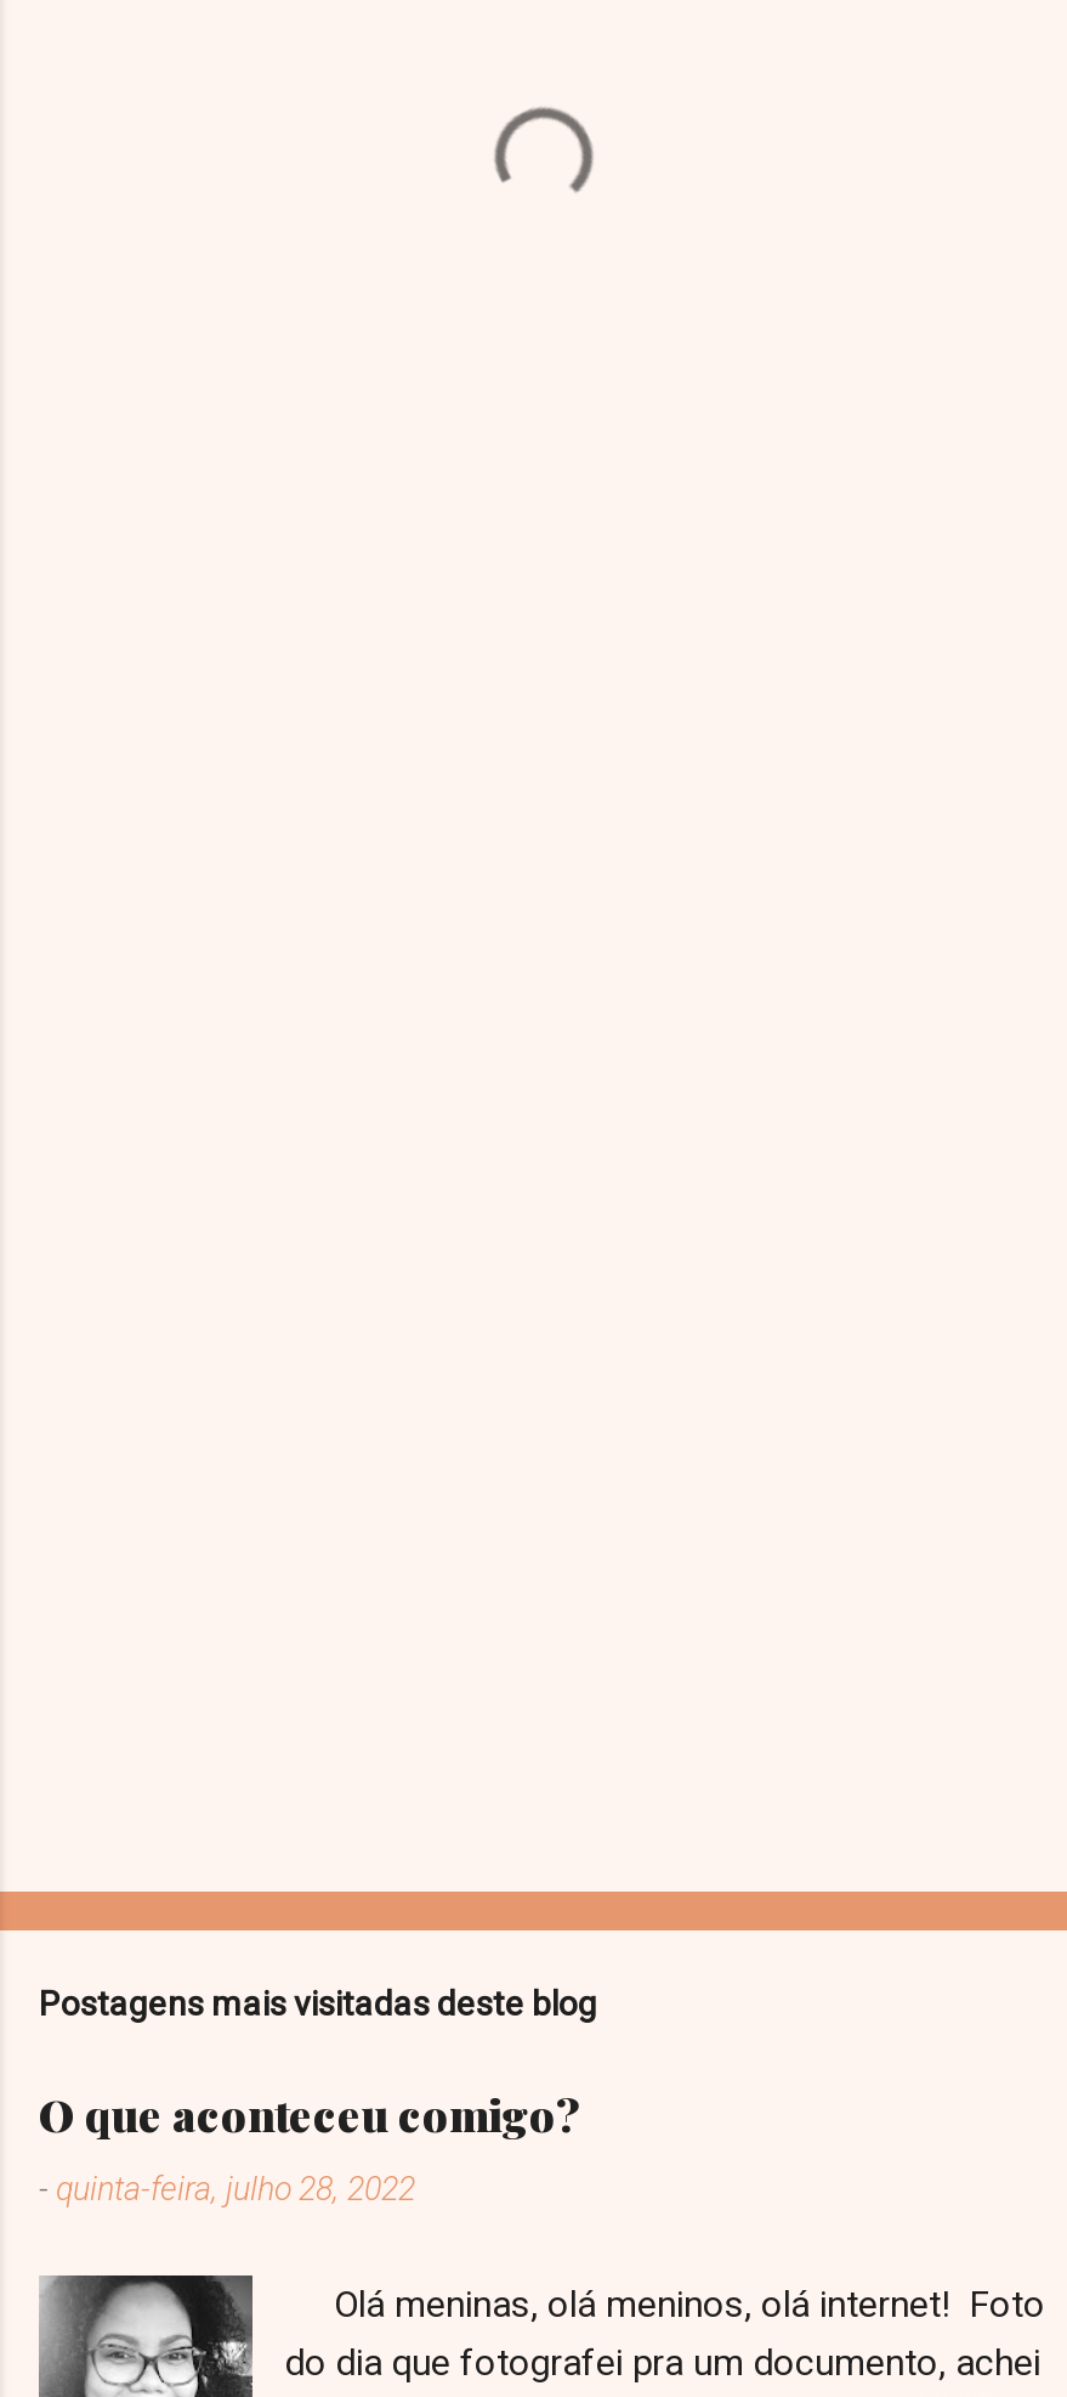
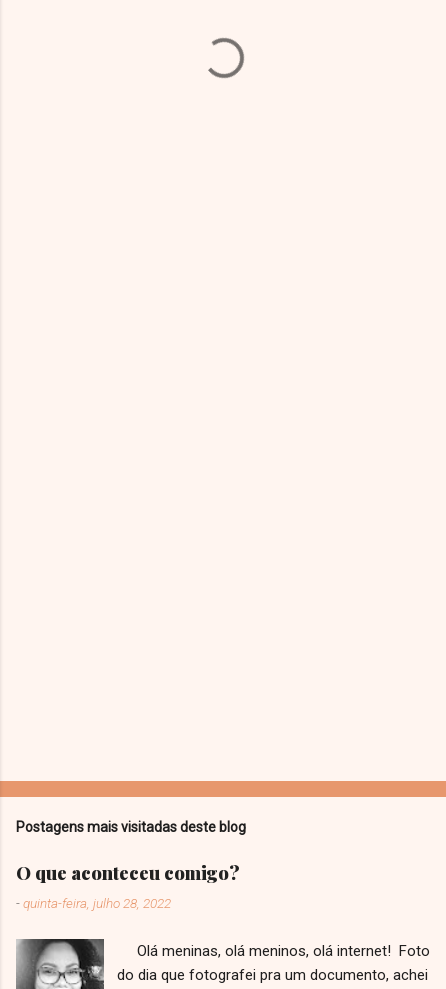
- [image]
+ [image]
